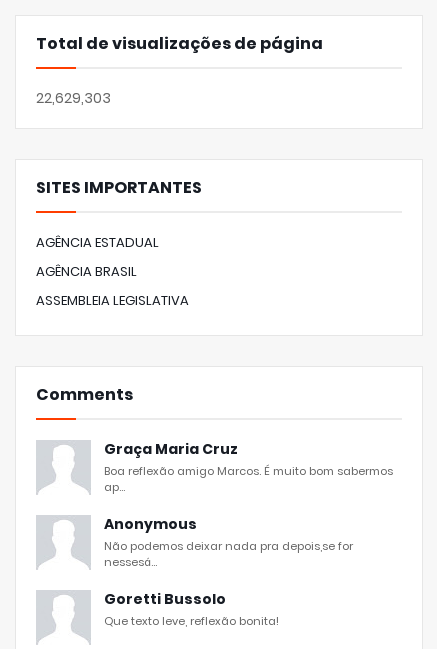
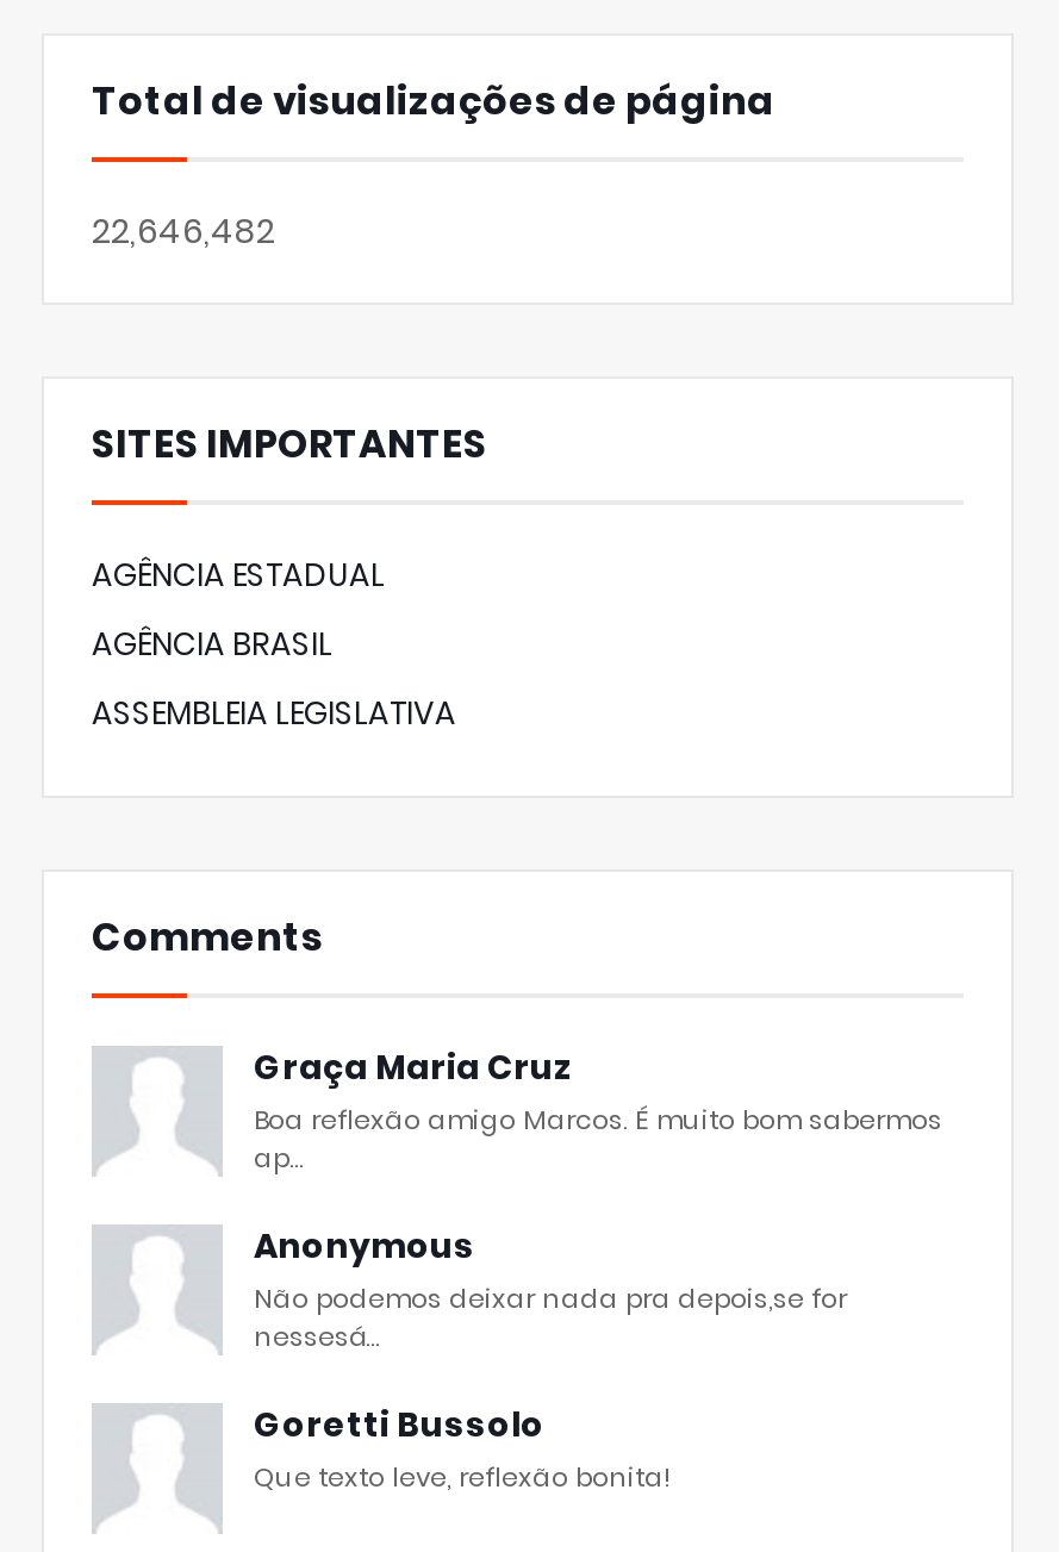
- 22,629,303
+ 22,646,482
